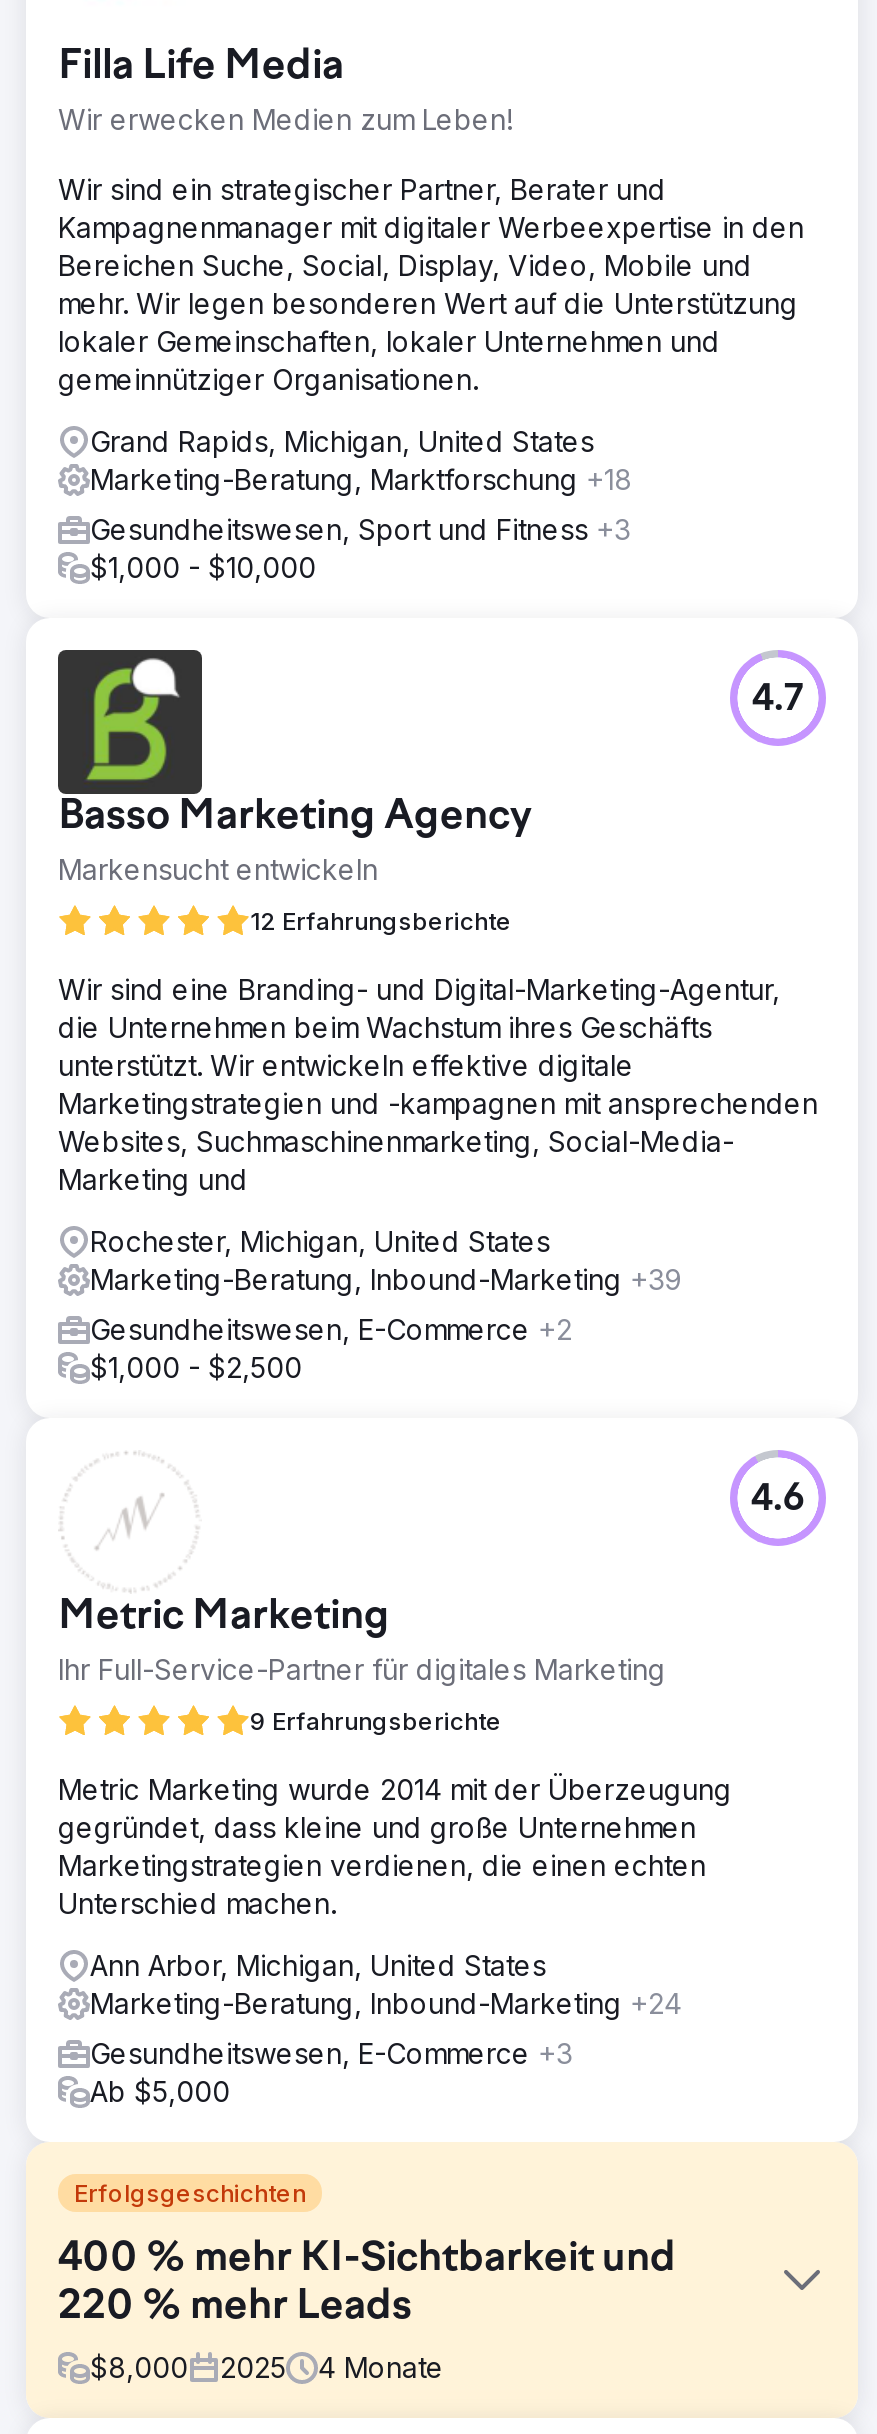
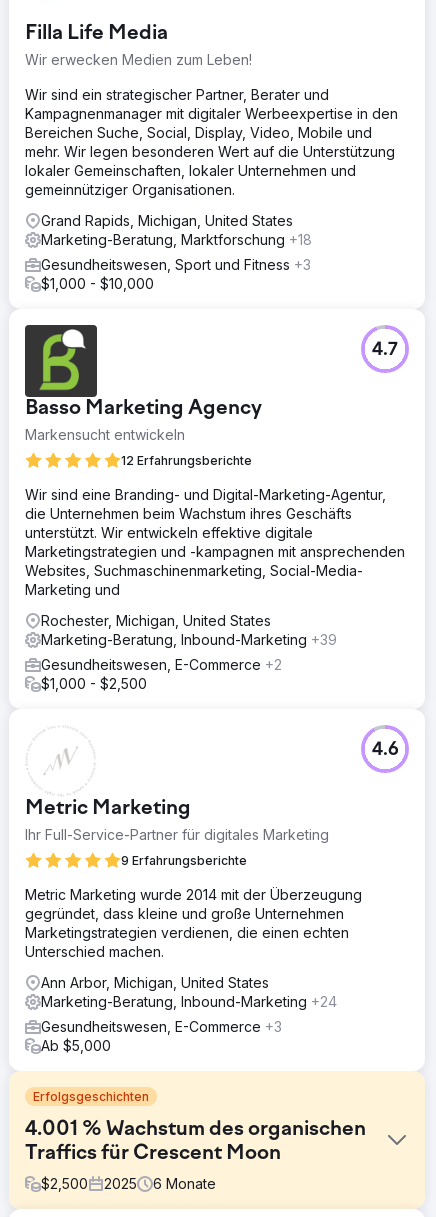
- 400 % mehr KI-Sichtbarkeit und
- 220 % mehr Leads
+ 4.001 % Wachstum des organischen
+ Traffics für Crescent Moon

- $8,000
+ $2,500

- 4 Monate
+ 6 Monate
